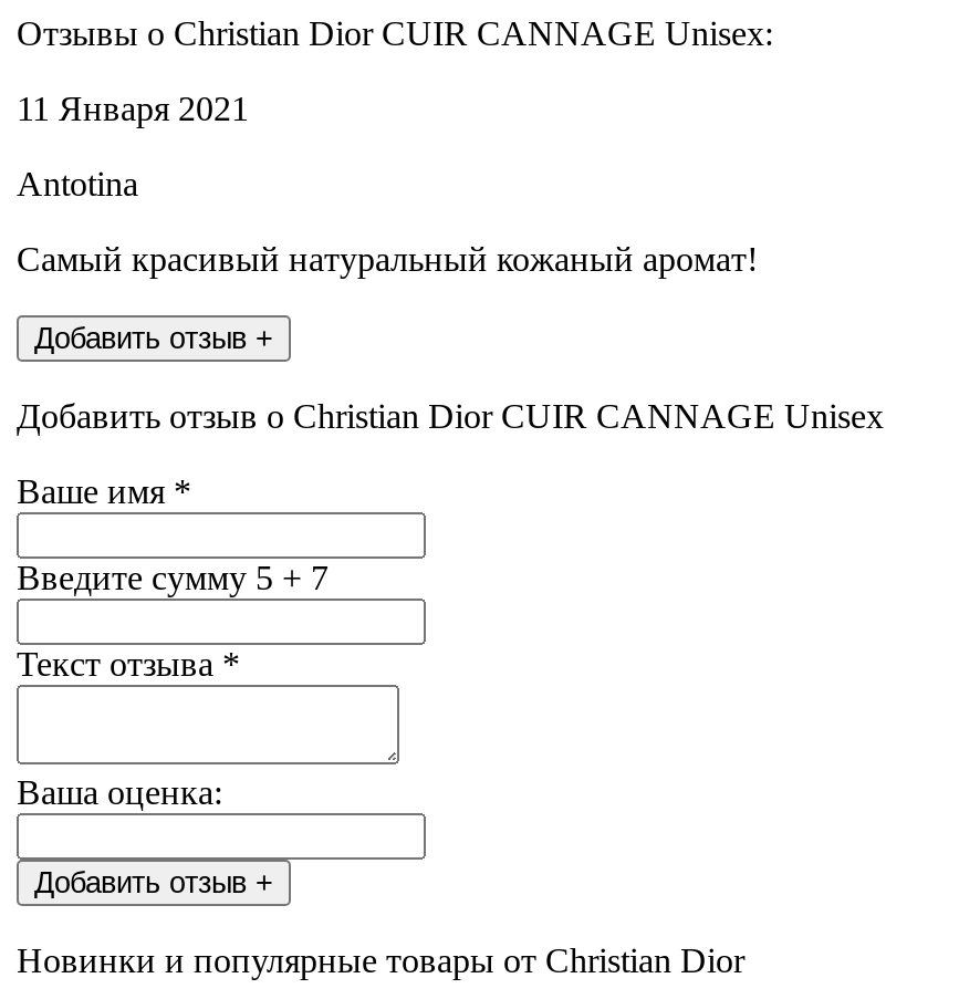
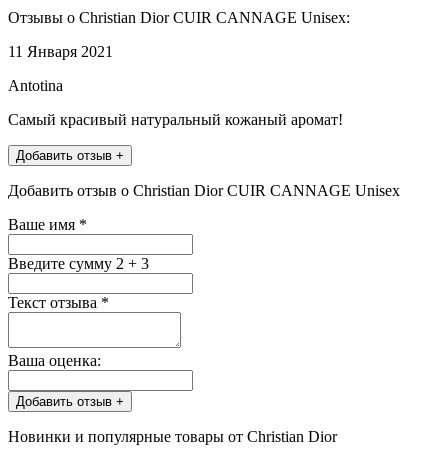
- Введите сумму 5 + 7
+ Введите сумму 2 + 3
